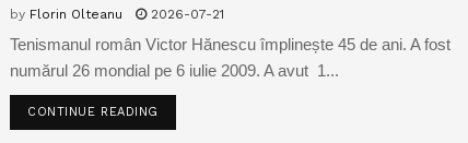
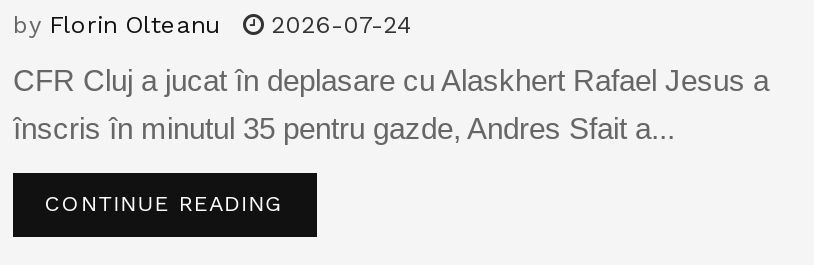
- by Florin Olteanu 2026-07-21
+ by Florin Olteanu 2026-07-24

- Tenismanul român Victor Hănescu împlinește 45 de ani. A fost
- numărul 26 mondial pe 6 iulie 2009. A avut 1...
+ CFR Cluj a jucat în deplasare cu Alaskhert Rafael Jesus a
+ înscris în minutul 35 pentru gazde, Andres Sfait a...
